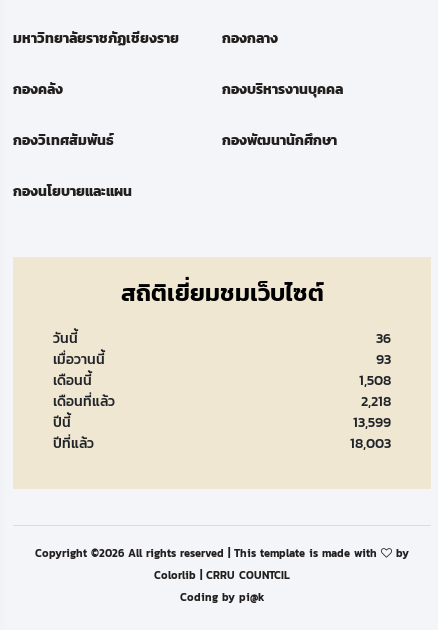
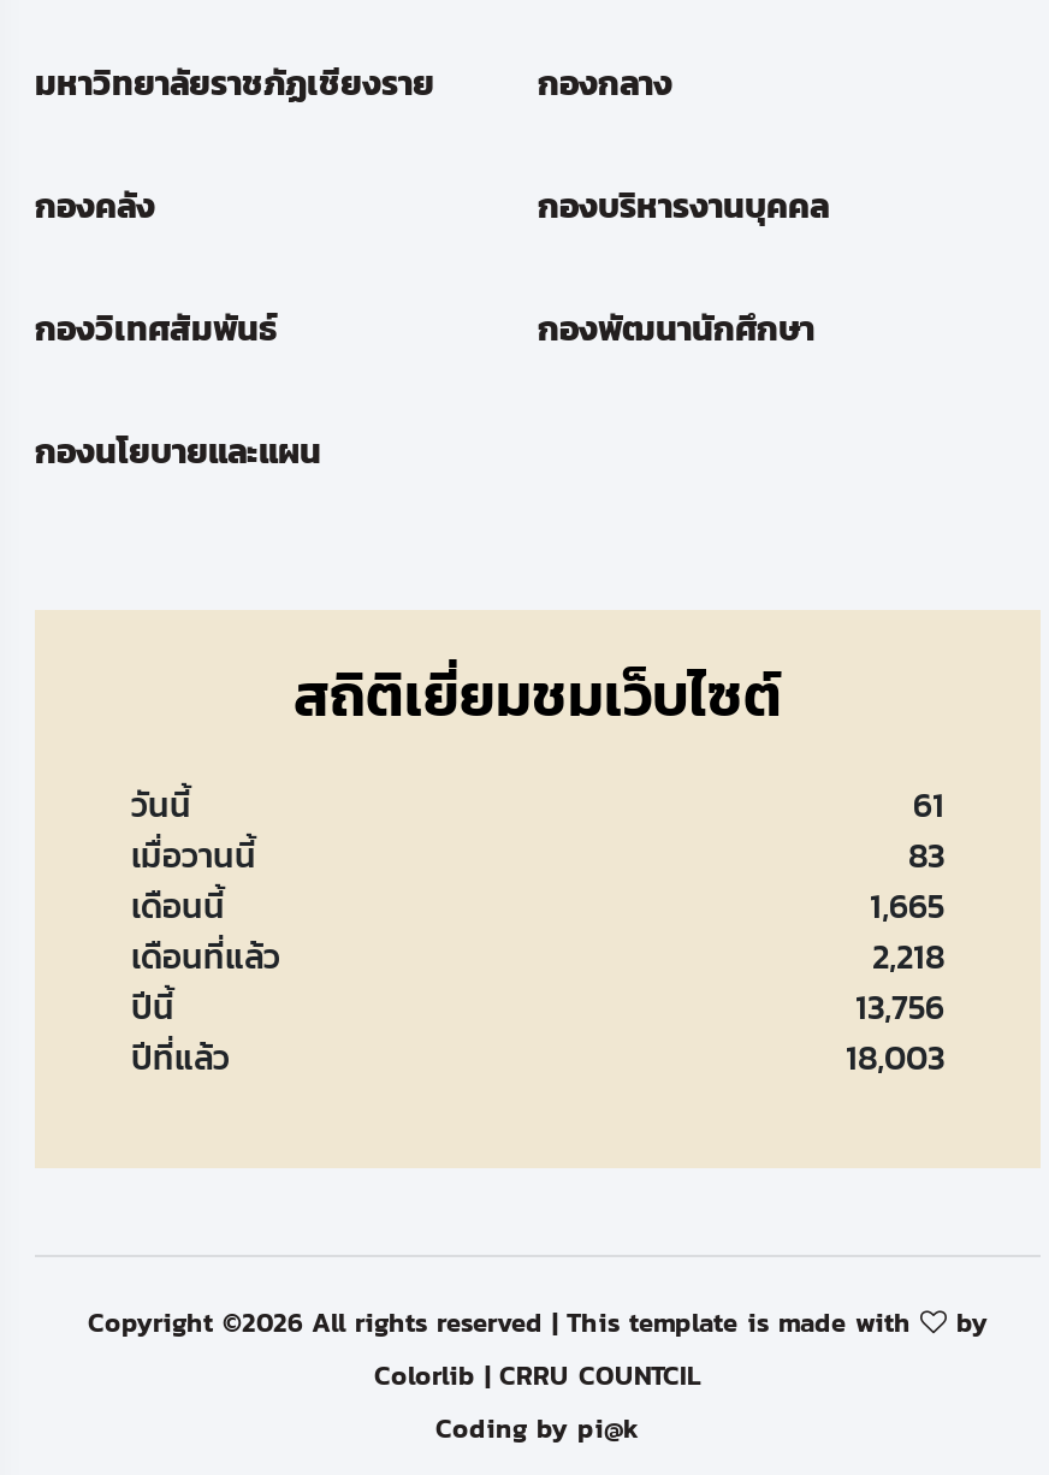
- 36
+ 61

- 93
+ 83

- 1,508
+ 1,665

- 13,599
+ 13,756
